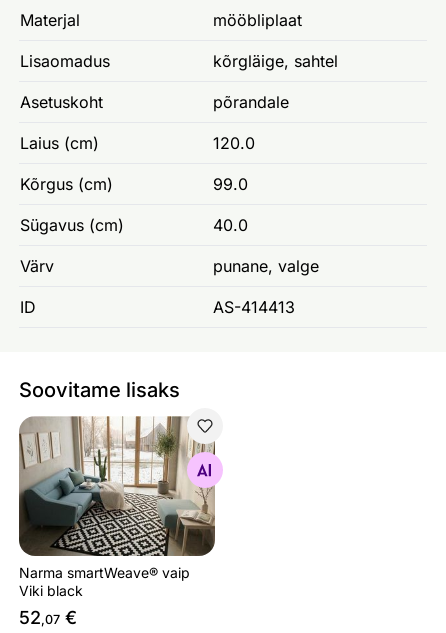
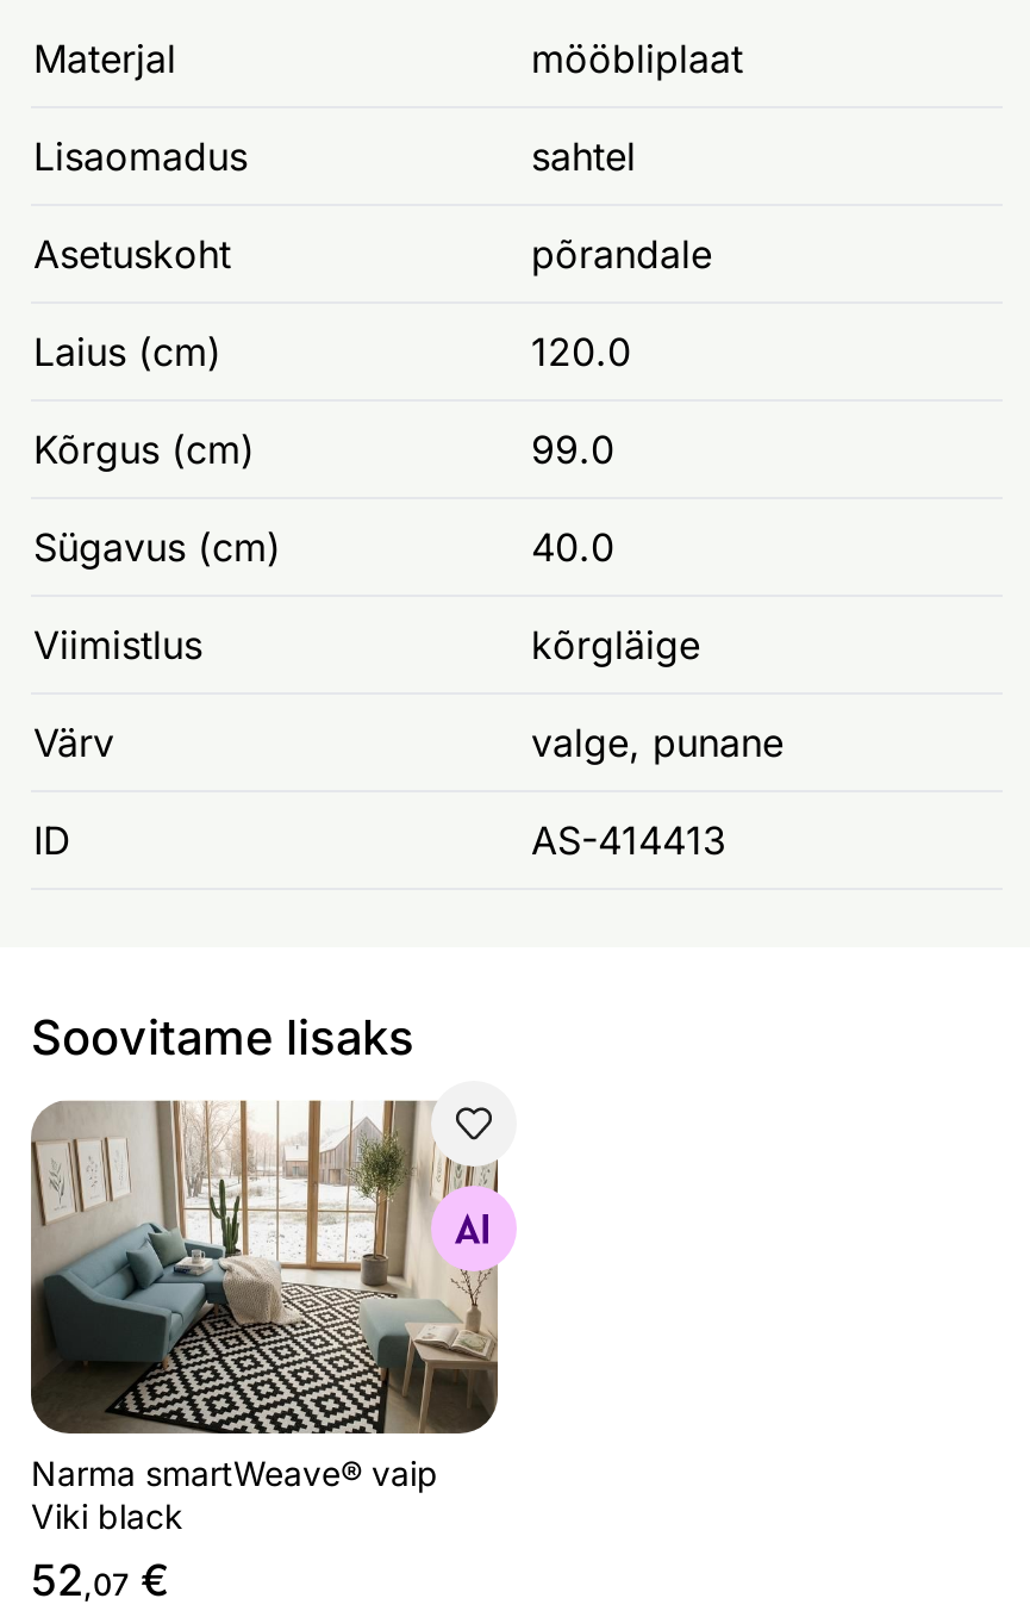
- kõrgläige, sahtel
+ sahtel

+ Viimistlus
+ kõrgläige

- punane, valge
+ valge, punane
